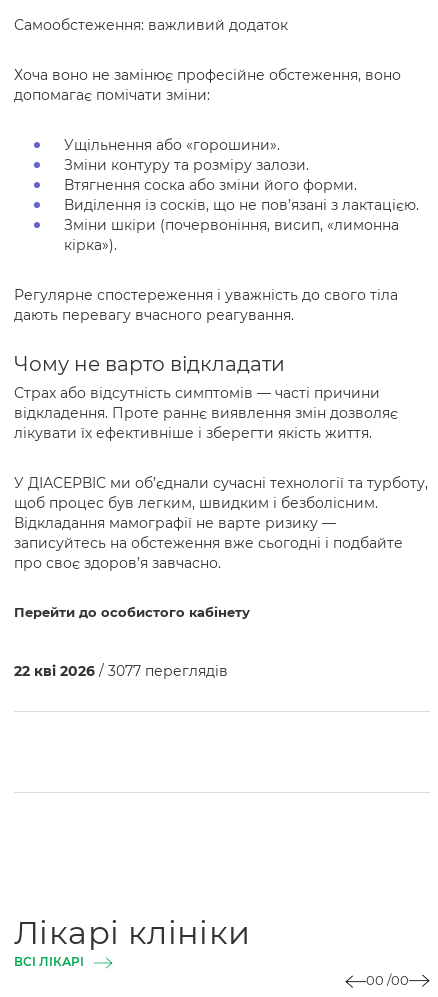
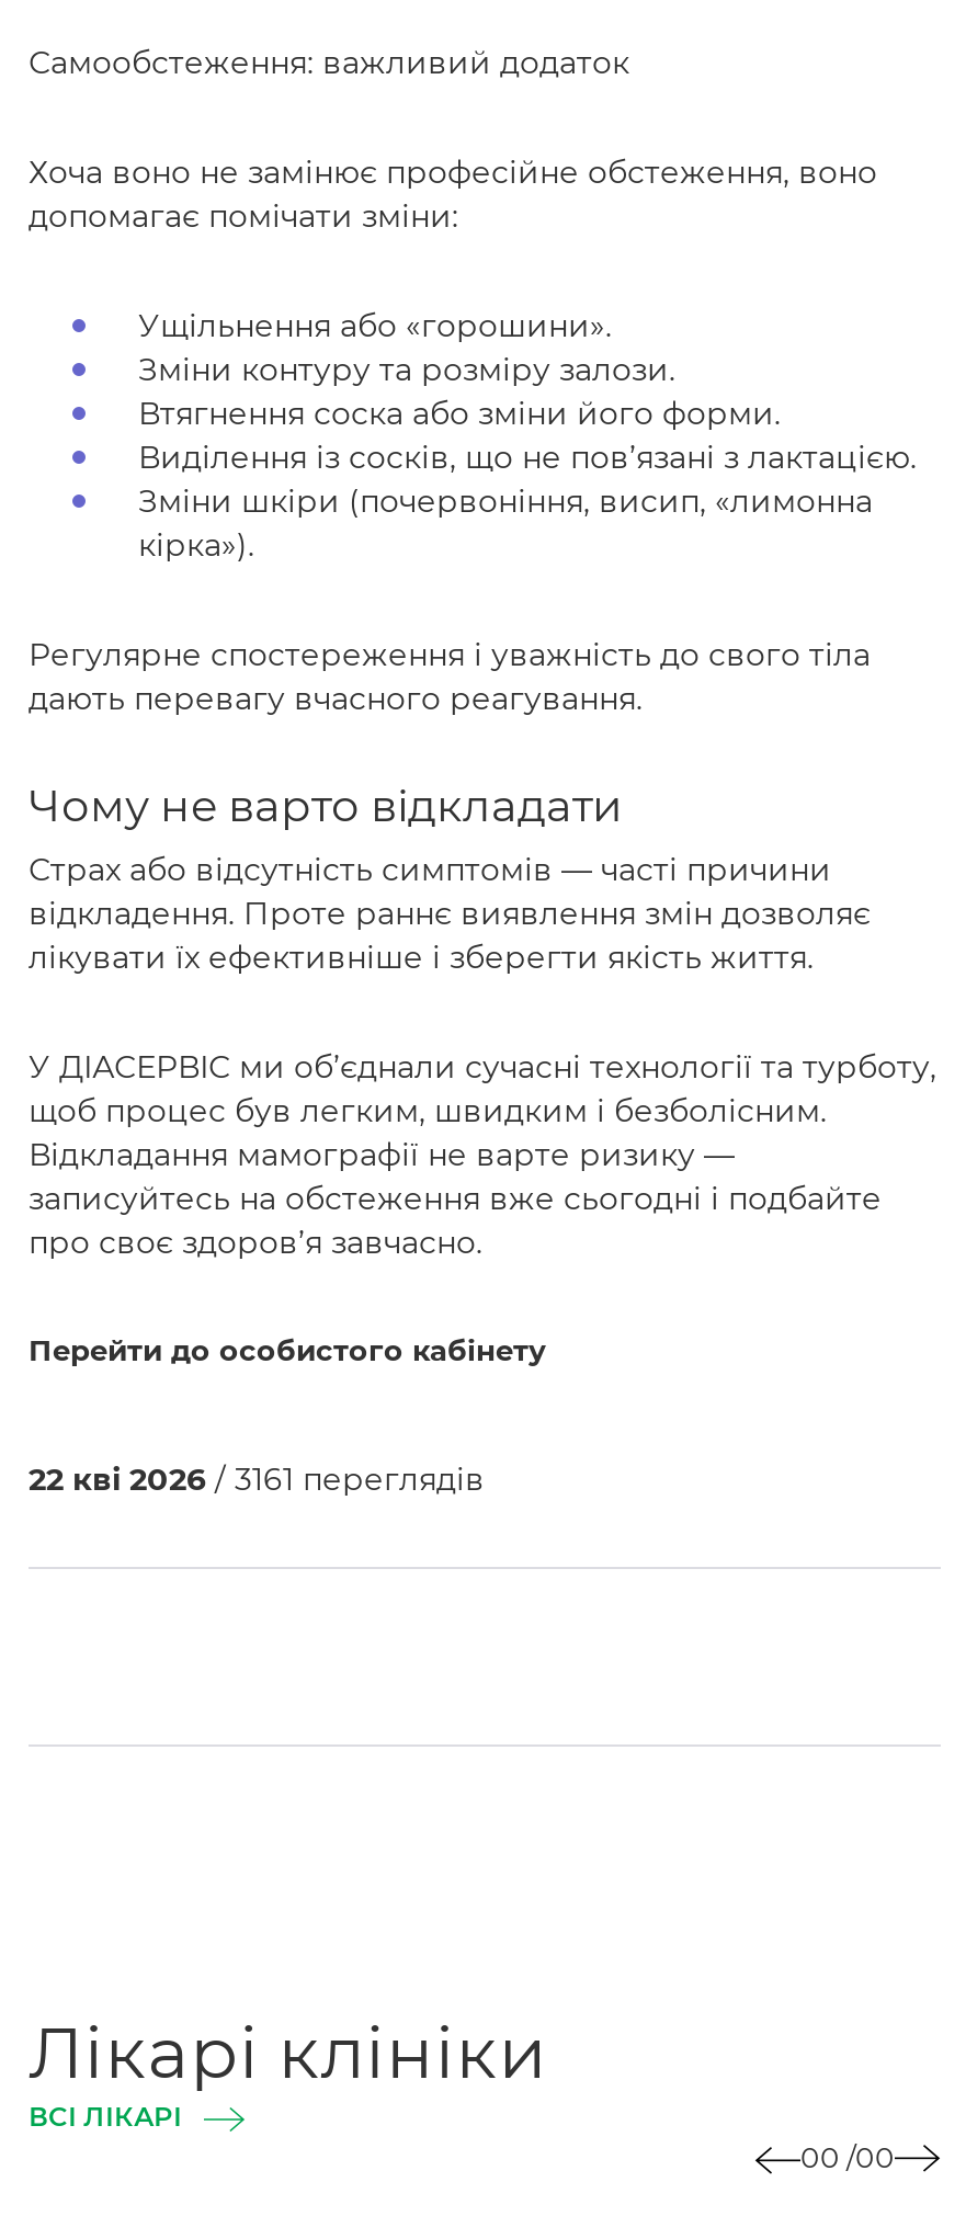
- 22 кві 2026 / 3077 переглядiв
+ 22 кві 2026 / 3161 переглядiв
